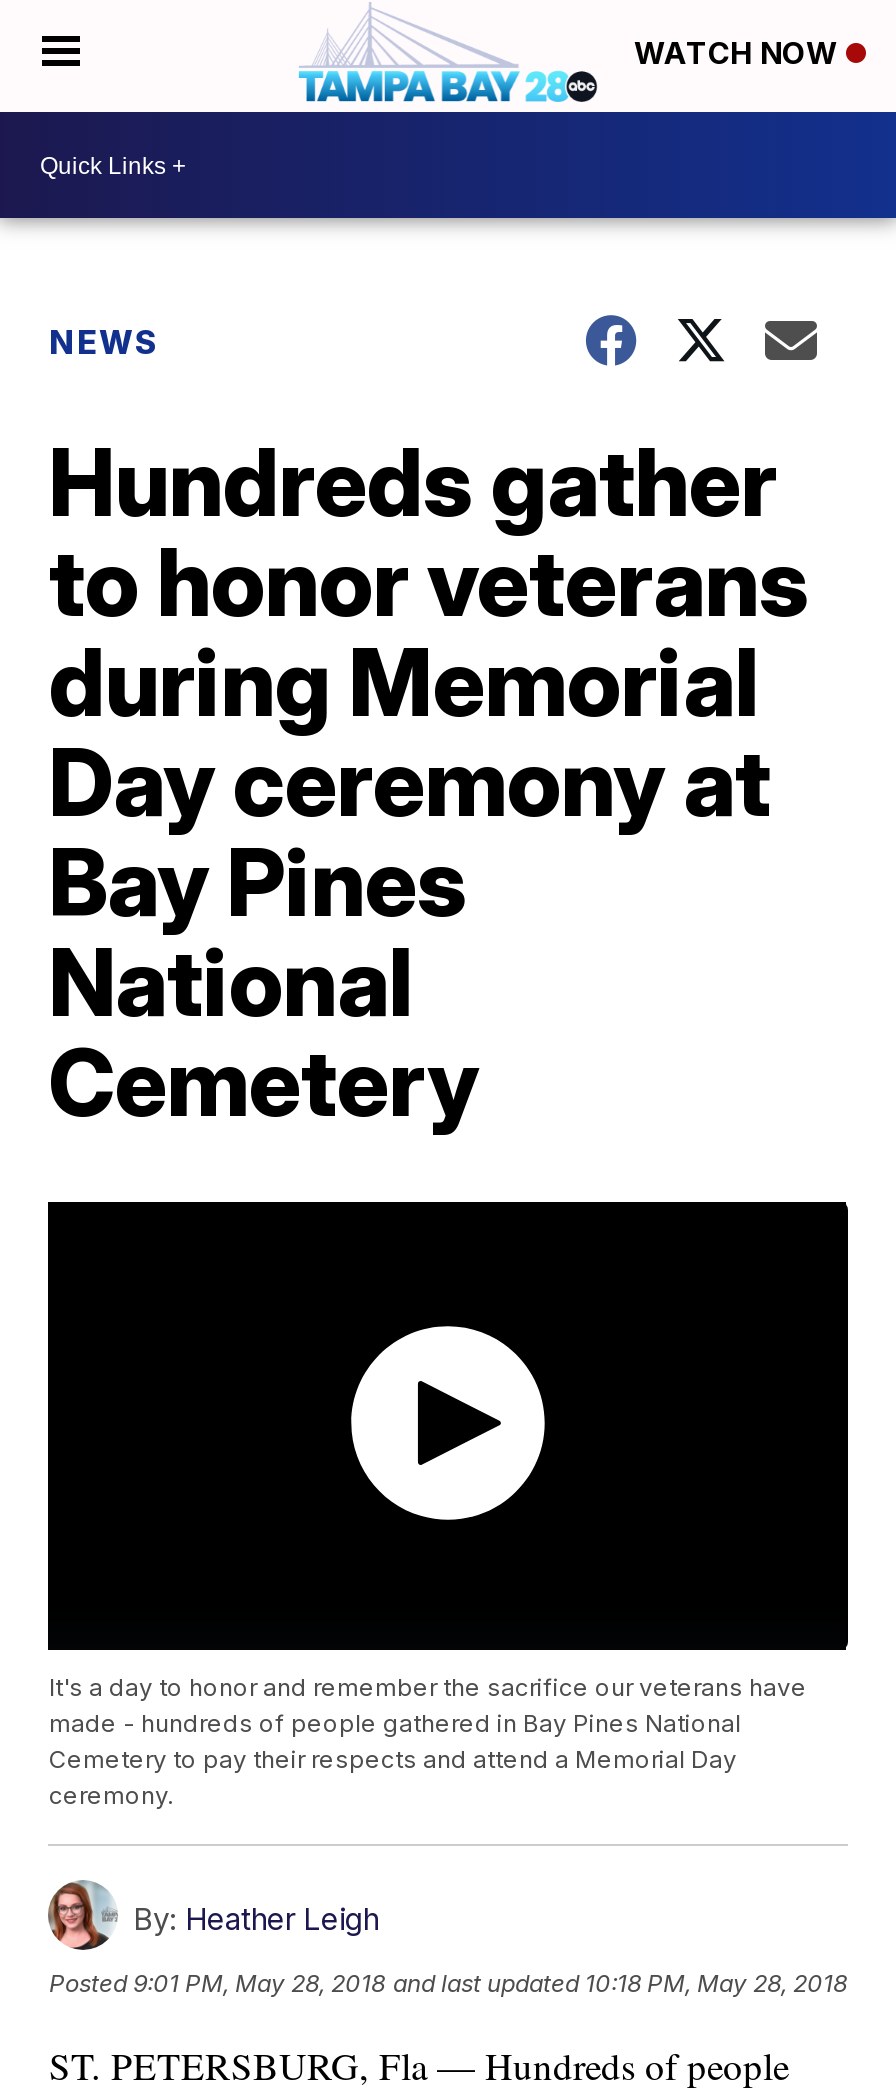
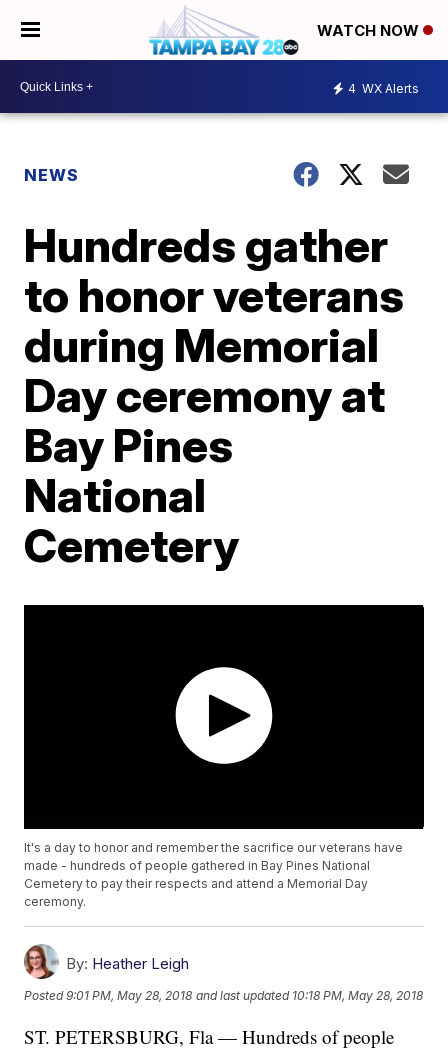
+ 4 WX Alerts
